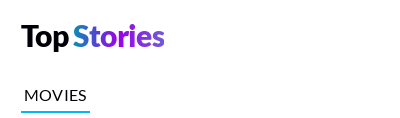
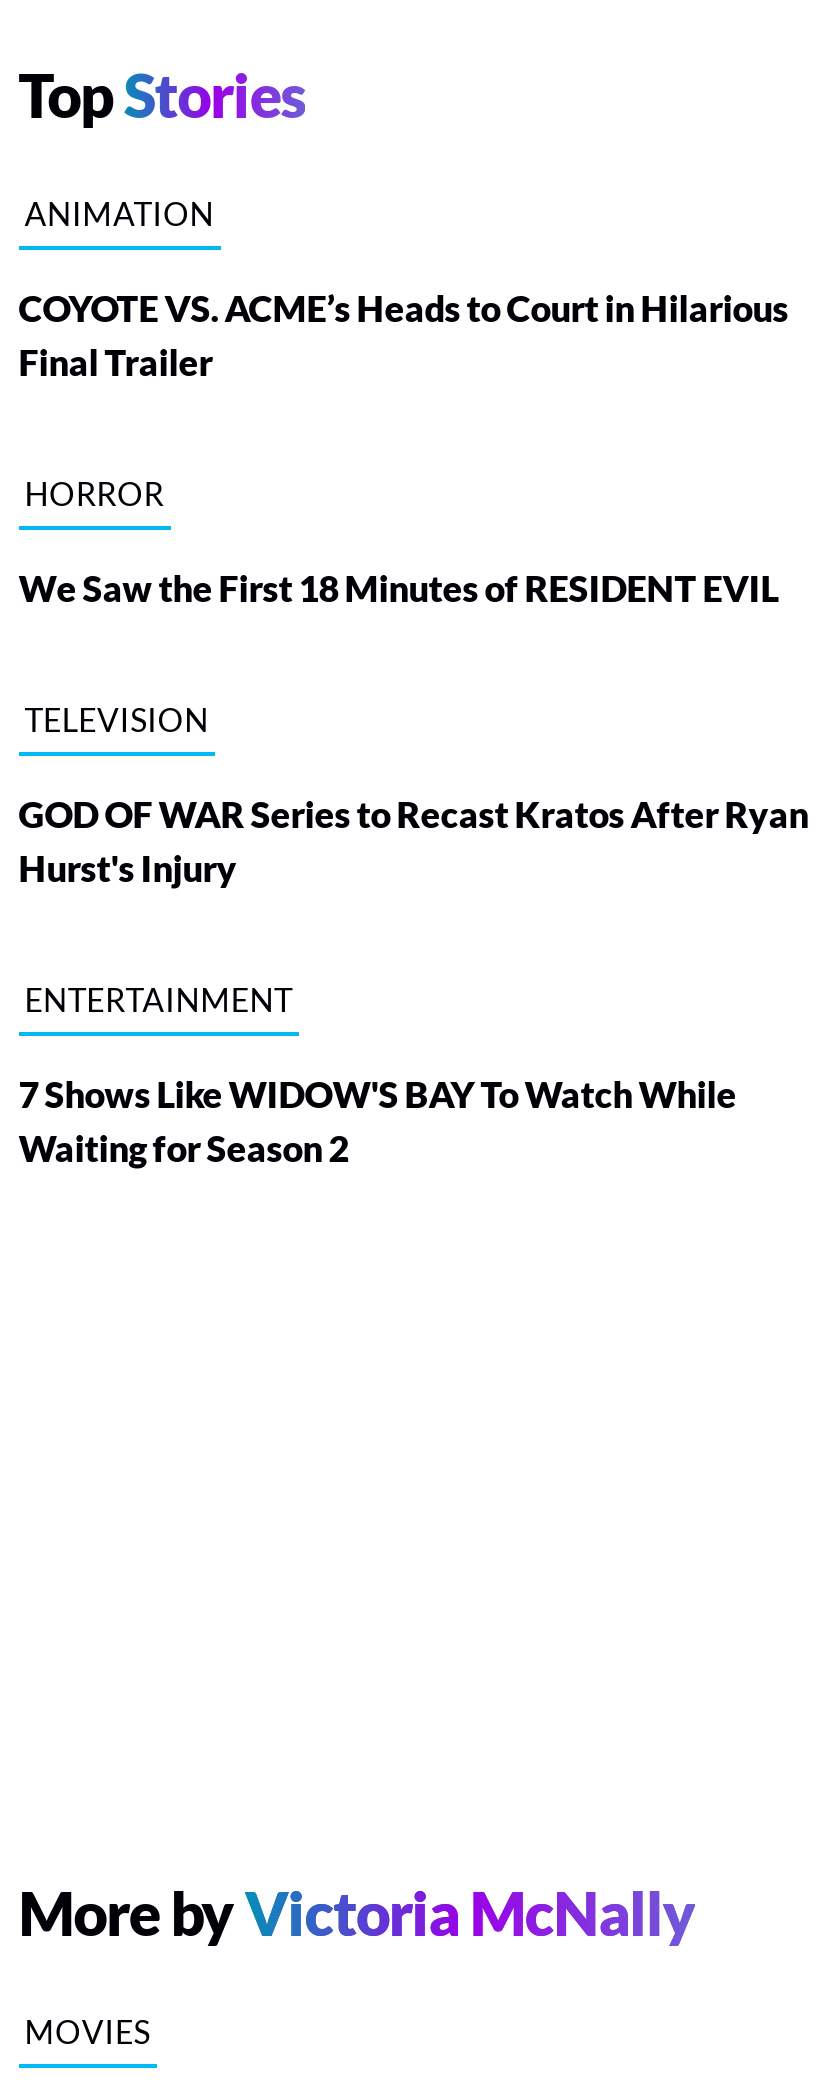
+ ANIMATION
+ COYOTE VS. ACME’s Heads to Court in Hilarious
+ Final Trailer
+ HORROR
+ We Saw the First 18 Minutes of RESIDENT EVIL
+ TELEVISION
+ GOD OF WAR Series to Recast Kratos After Ryan
+ Hurst's Injury
+ ENTERTAINMENT
+ 7 Shows Like WIDOW'S BAY To Watch While
+ Waiting for Season 2

+ More byVictoria McNally
